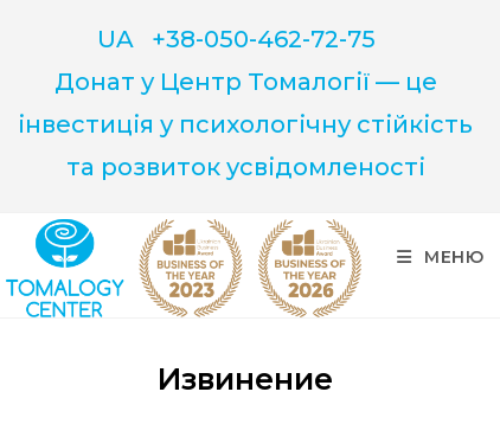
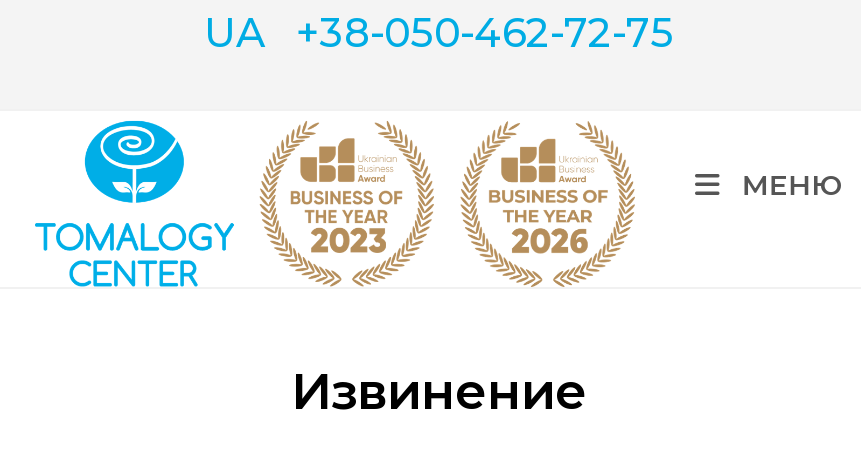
- Донат у Центр Томалогії — це
- інвестиція у психологічну стійкість
- та розвиток усвідомленості
